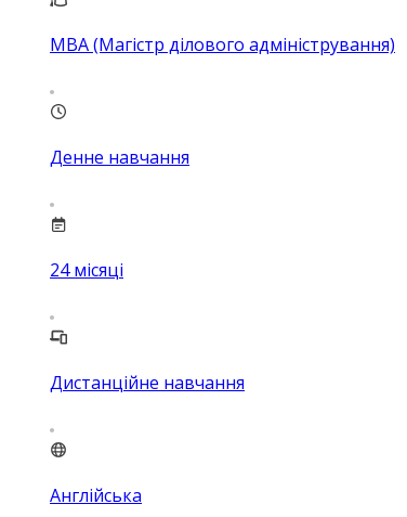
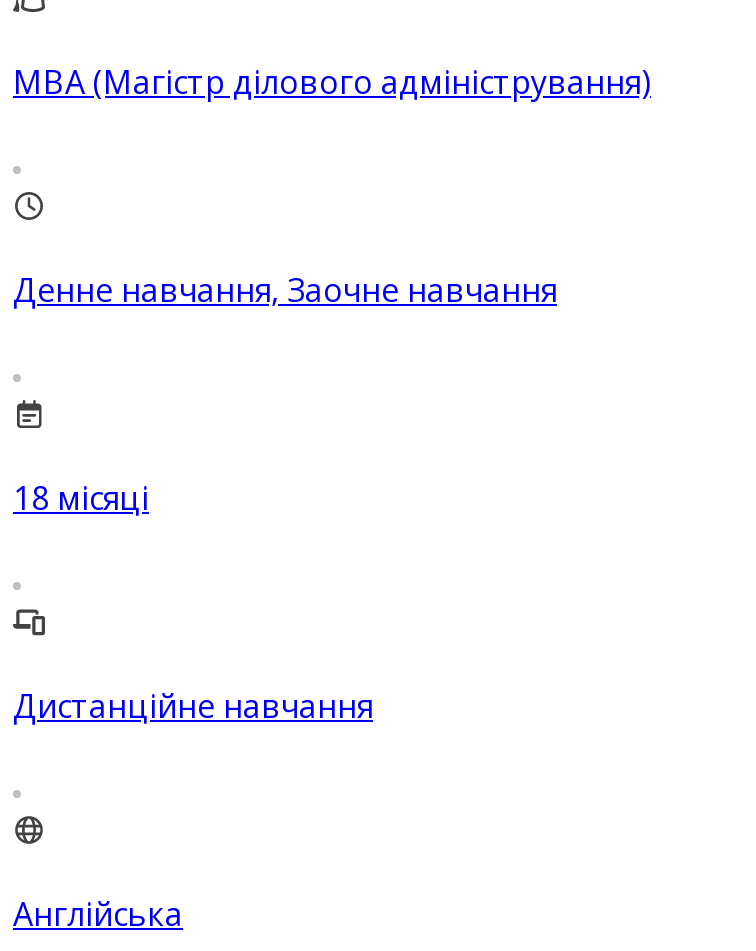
- Денне навчання
+ Денне навчання, Заочне навчання

- 24 місяці
+ 18 місяці
